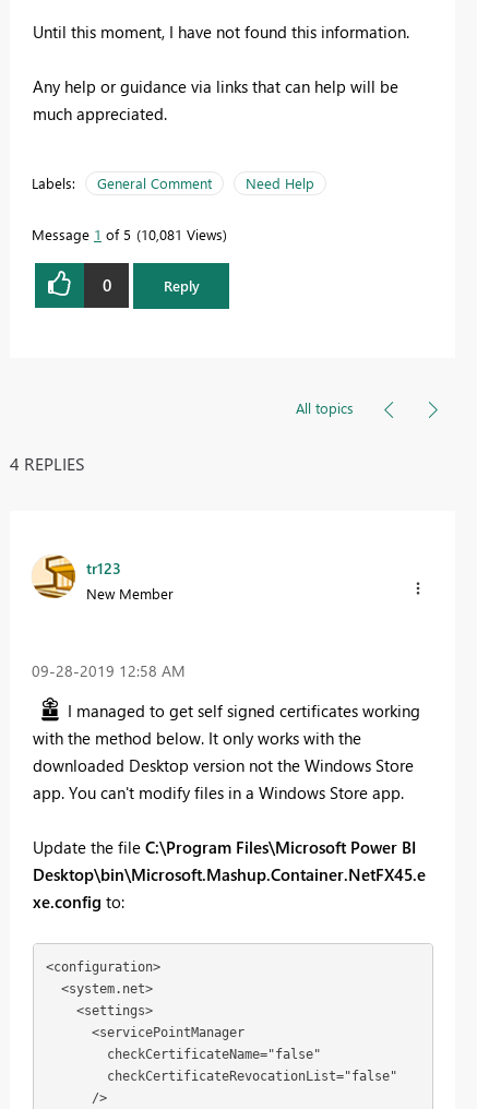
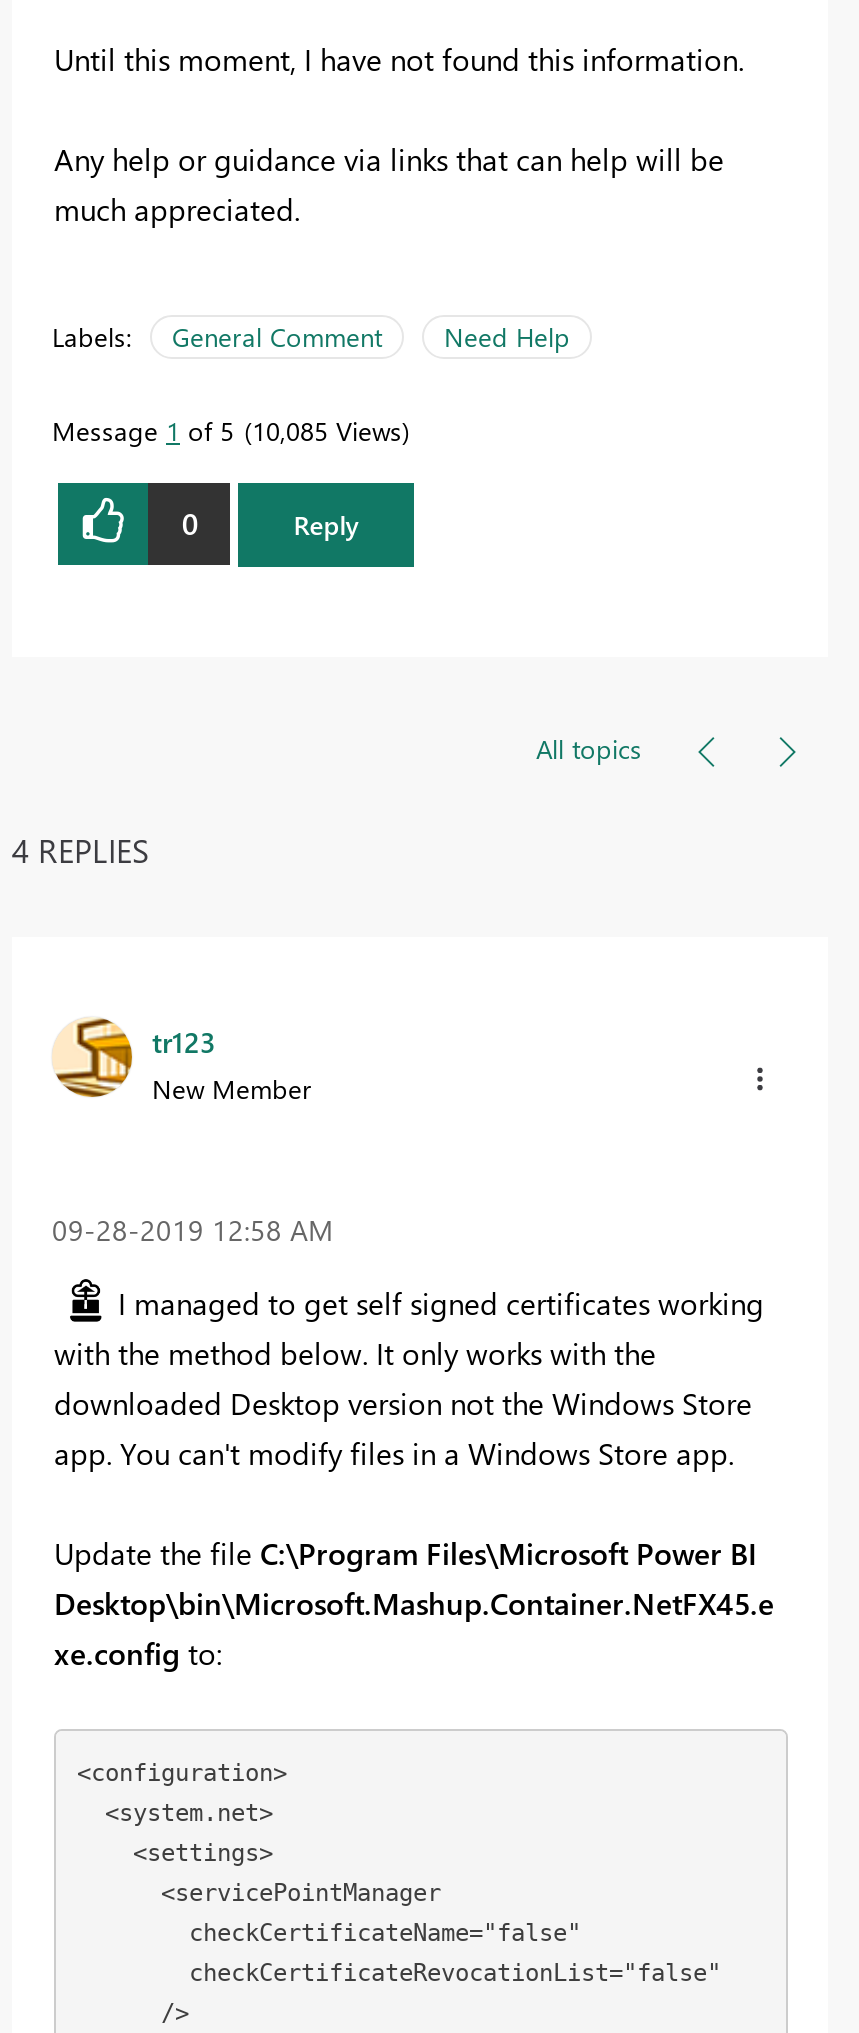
- Message 1 of 5 10,081 Views
+ Message 1 of 5 10,085 Views
